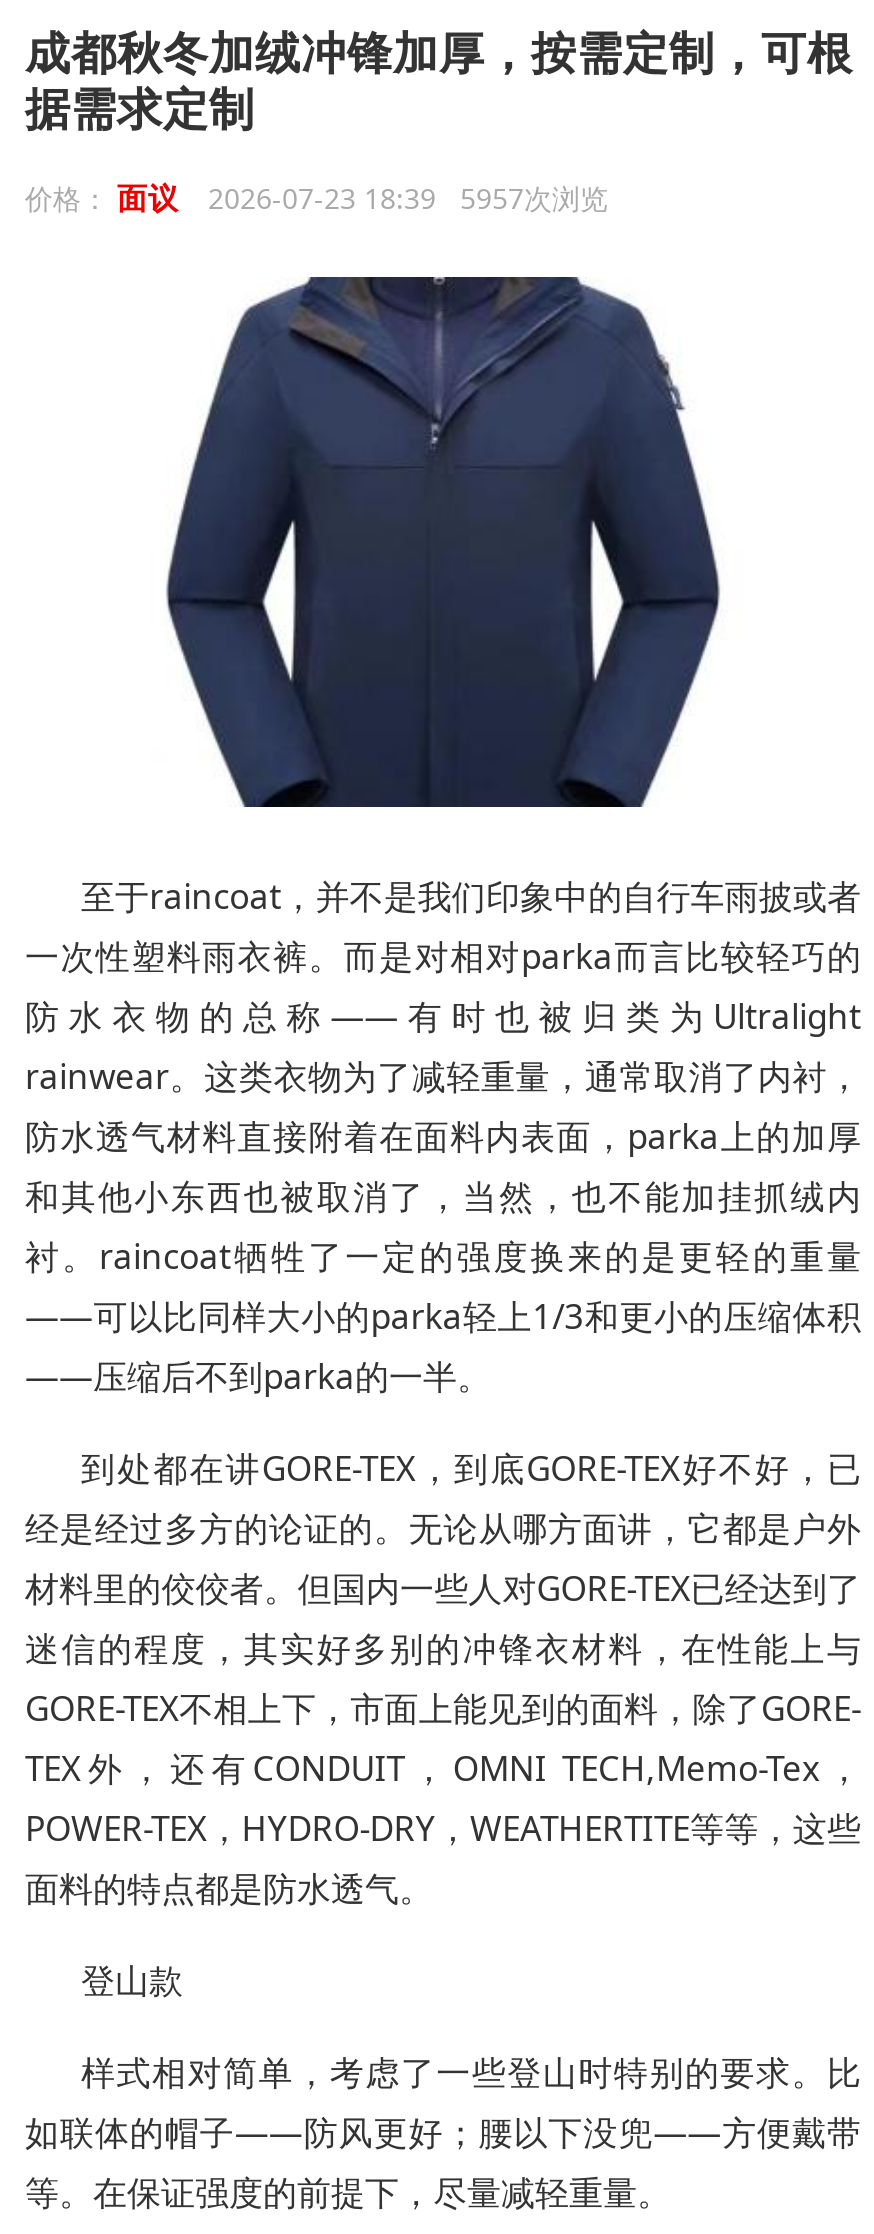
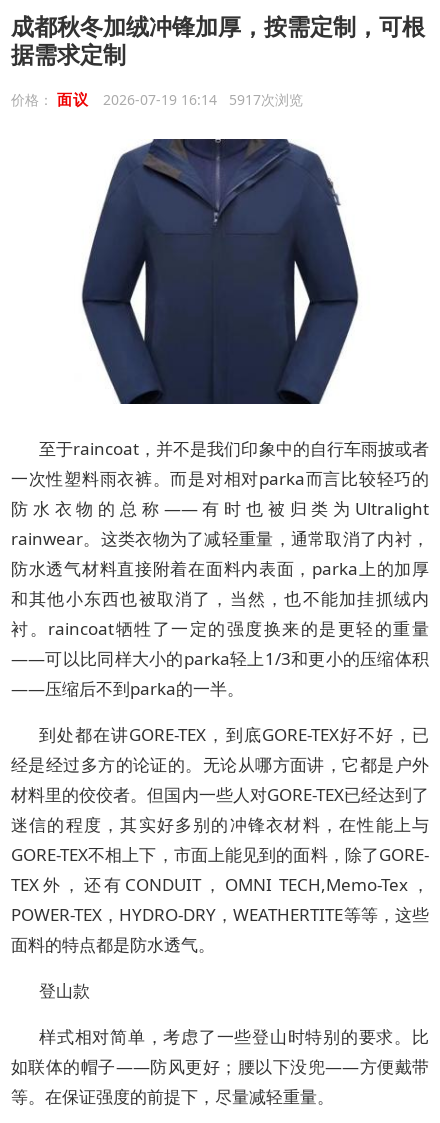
- 价格：面议 2026-07-23 18:39 5957次浏览
+ 价格：面议 2026-07-19 16:14 5917次浏览
